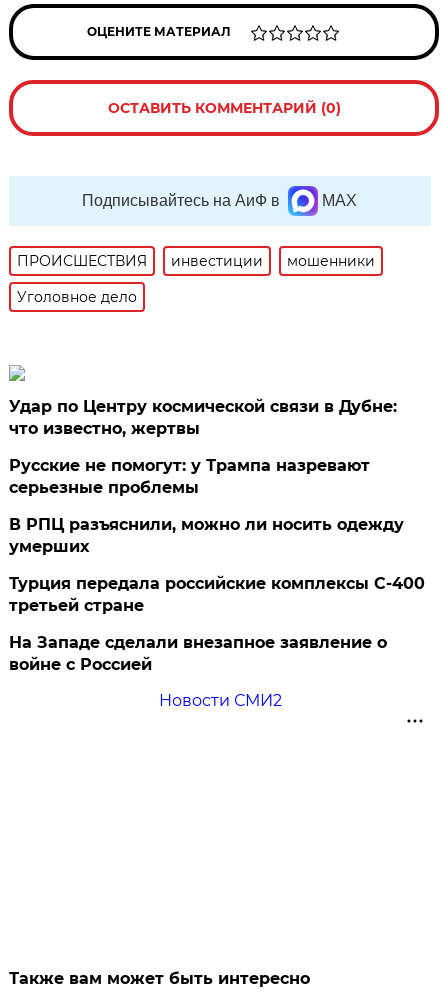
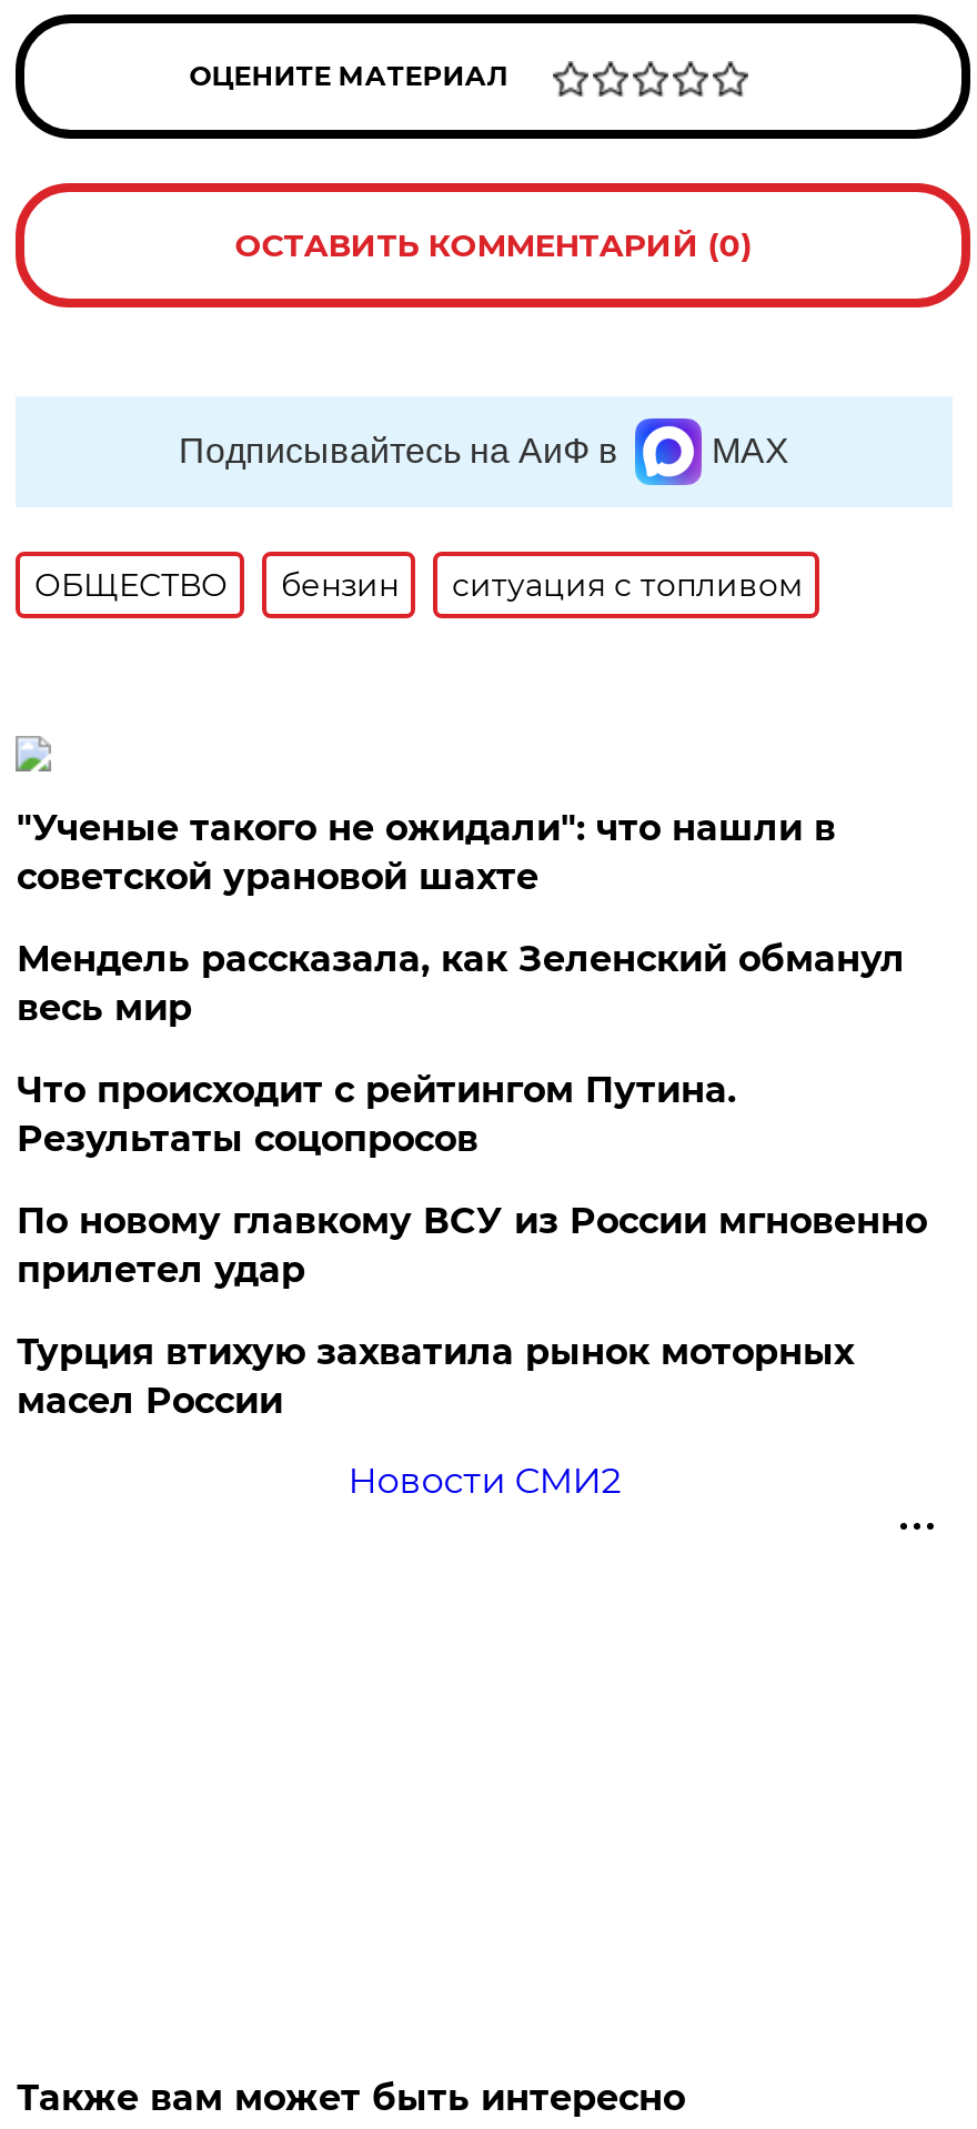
- ПРОИСШЕСТВИЯ
- инвестиции
- мошенники
- Уголовное дело
+ ОБЩЕСТВО
+ бензин
+ ситуация с топливом

- Удар по Центру космической связи в Дубне:
- что известно, жертвы
- Русские не помогут: у Трампа назревают
- серьезные проблемы
- В РПЦ разъяснили, можно ли носить одежду
- умерших
- Турция передала российские комплексы С-400
- третьей стране
- На Западе сделали внезапное заявление о
- войне с Россией
+ "Ученые такого не ожидали": что нашли в
+ советской урановой шахте
+ Мендель рассказала, как Зеленский обманул
+ весь мир
+ Что происходит с рейтингом Путина.
+ Результаты соцопросов
+ По новому главкому ВСУ из России мгновенно
+ прилетел удар
+ Турция втихую захватила рынок моторных
+ масел России
